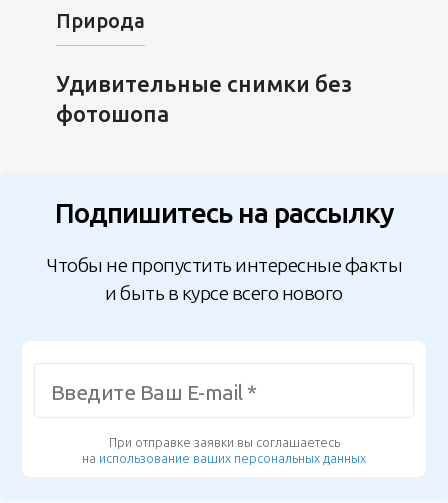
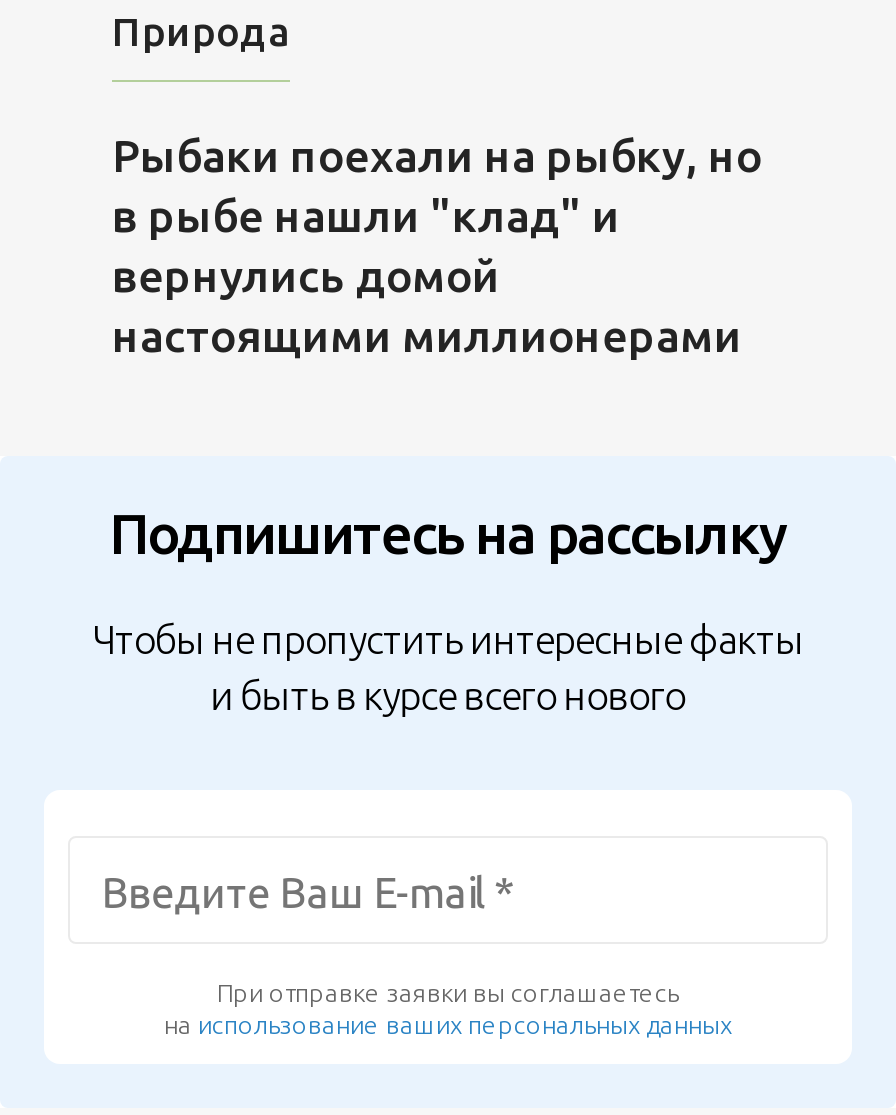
- Удивительные снимки без
- фотошопа
+ Рыбаки поехали на рыбку, но
+ в рыбе нашли "клад" и
+ вернулись домой
+ настоящими миллионерами
